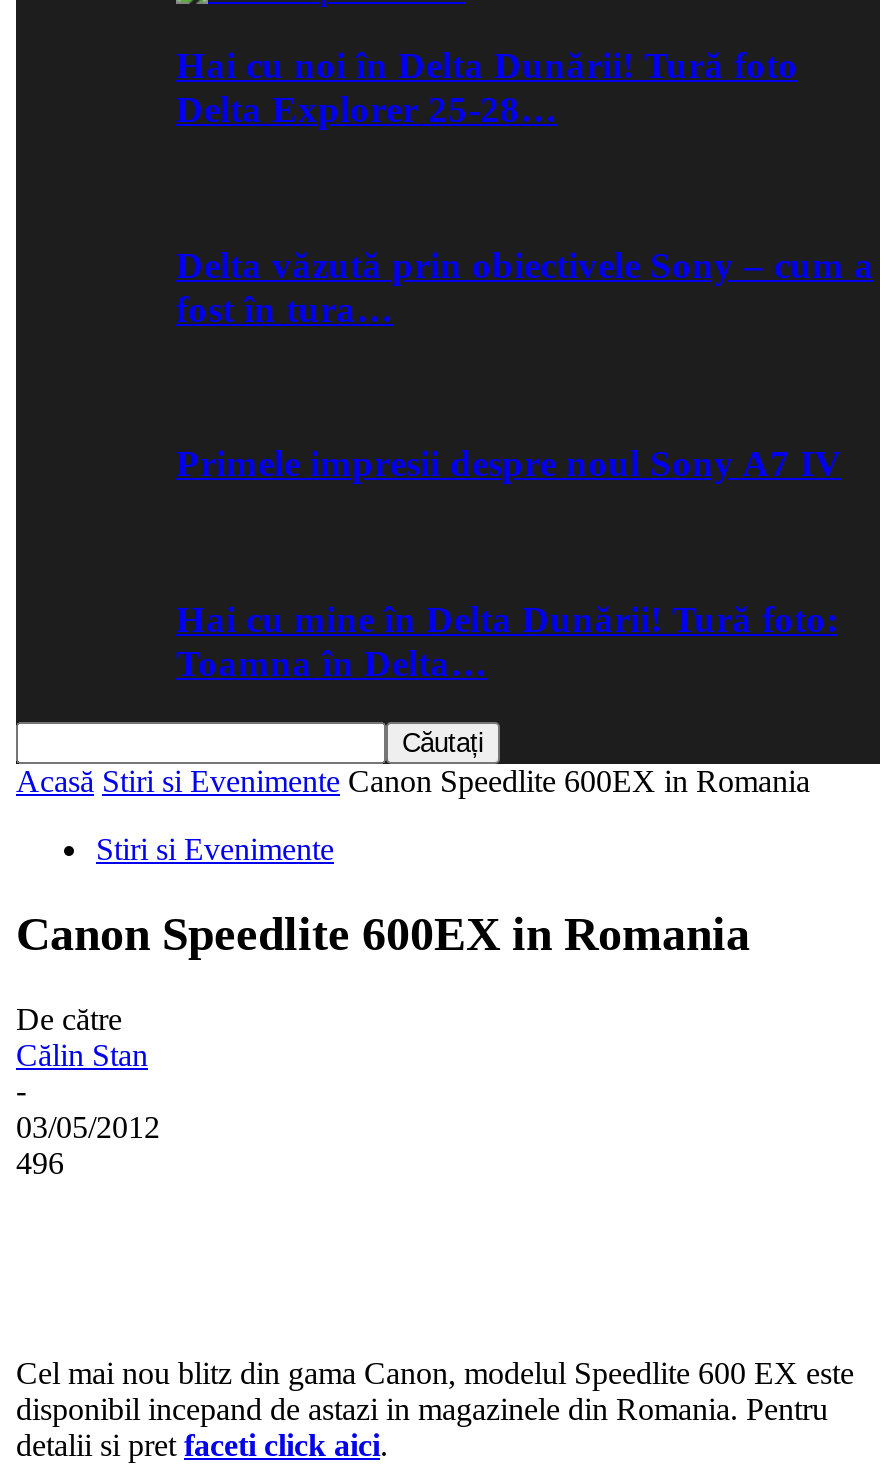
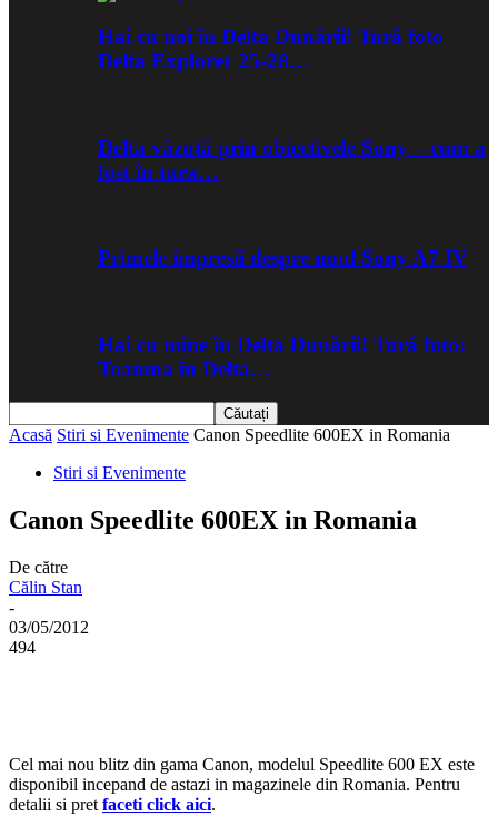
- 496
+ 494
